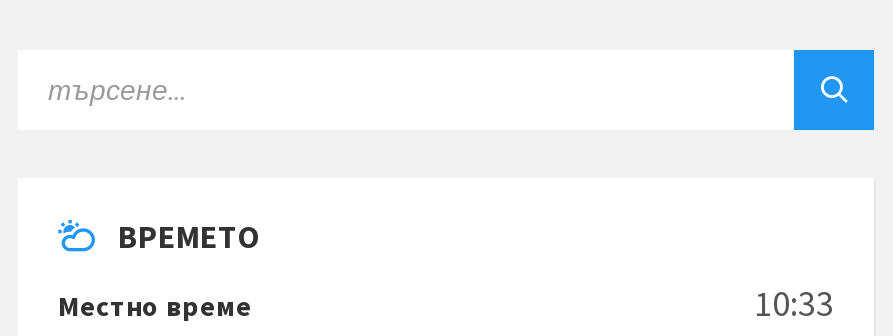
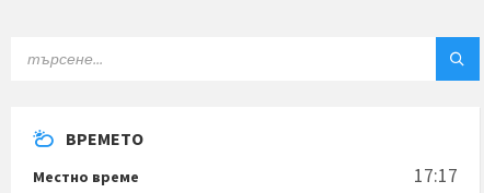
- 10:33
+ 17:17
